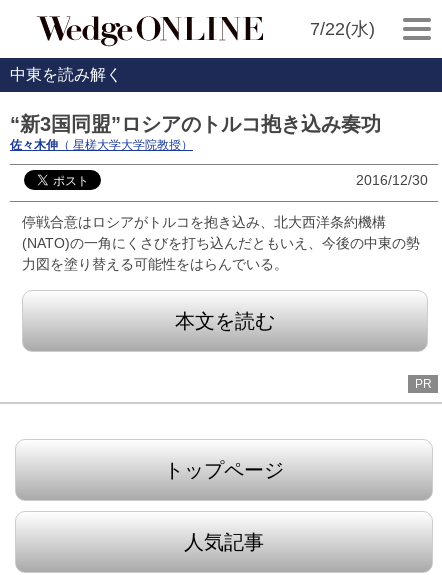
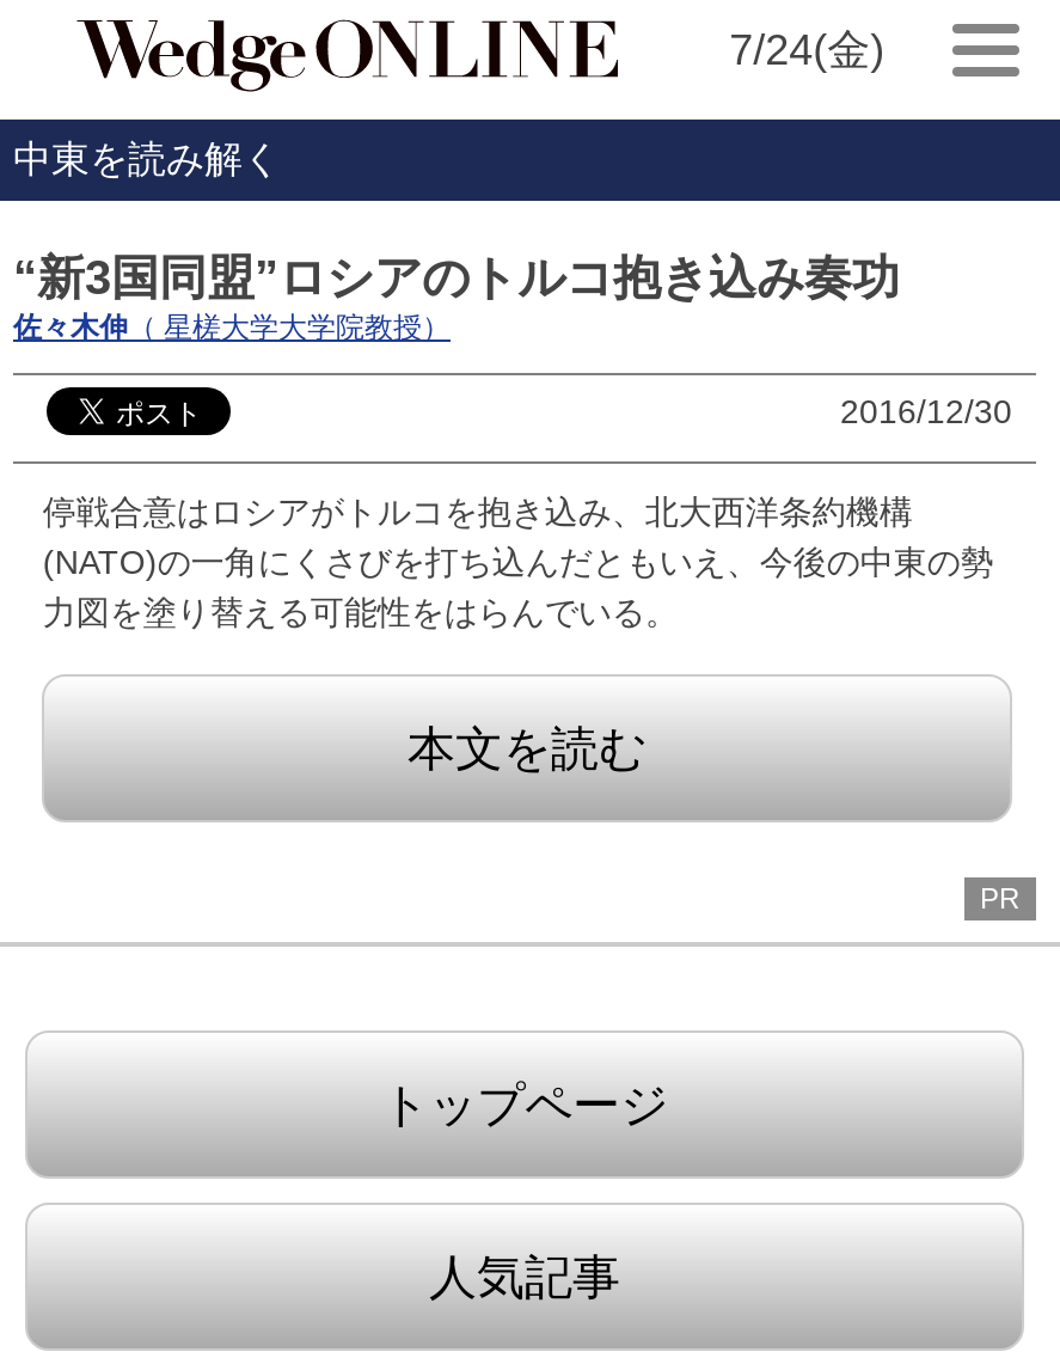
- 7/22(水)
+ 7/24(金)
